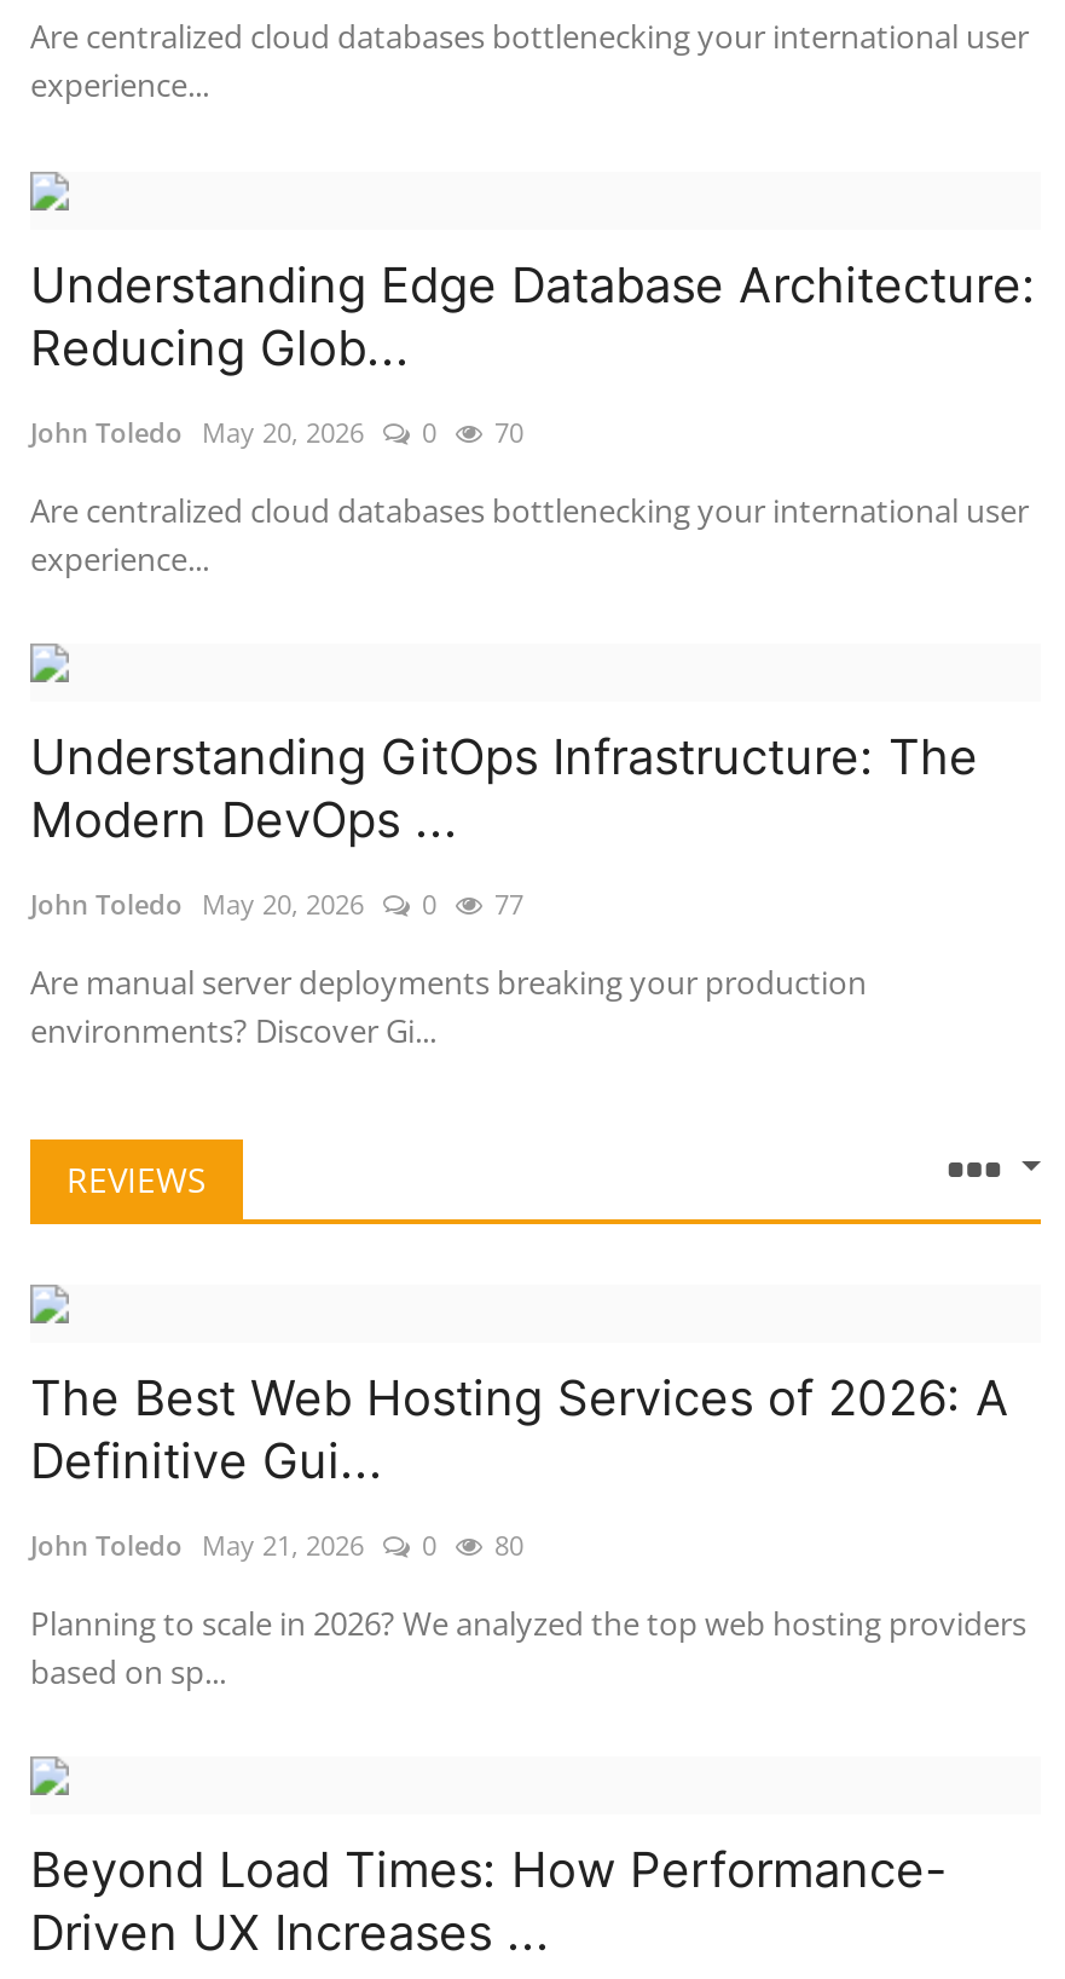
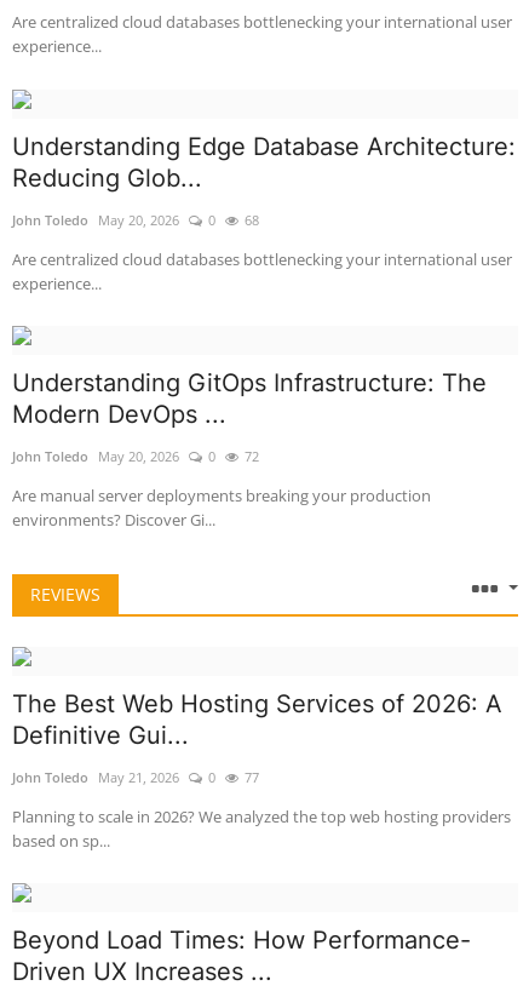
- John Toledo May 20, 2026 0 70
+ John Toledo May 20, 2026 0 68

- John Toledo May 20, 2026 0 77
+ John Toledo May 20, 2026 0 72

- John Toledo May 21, 2026 0 80
+ John Toledo May 21, 2026 0 77
